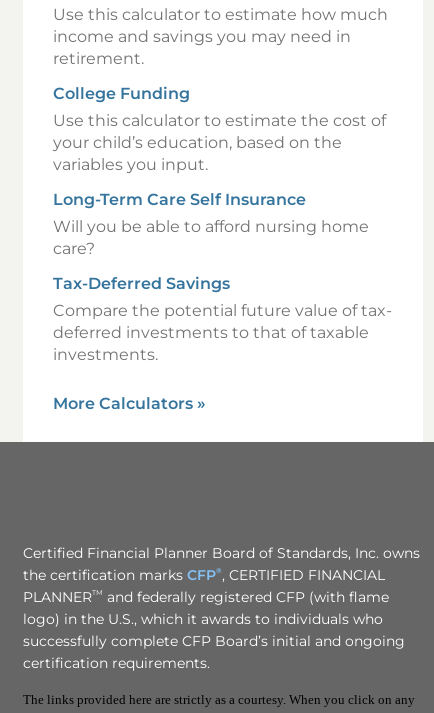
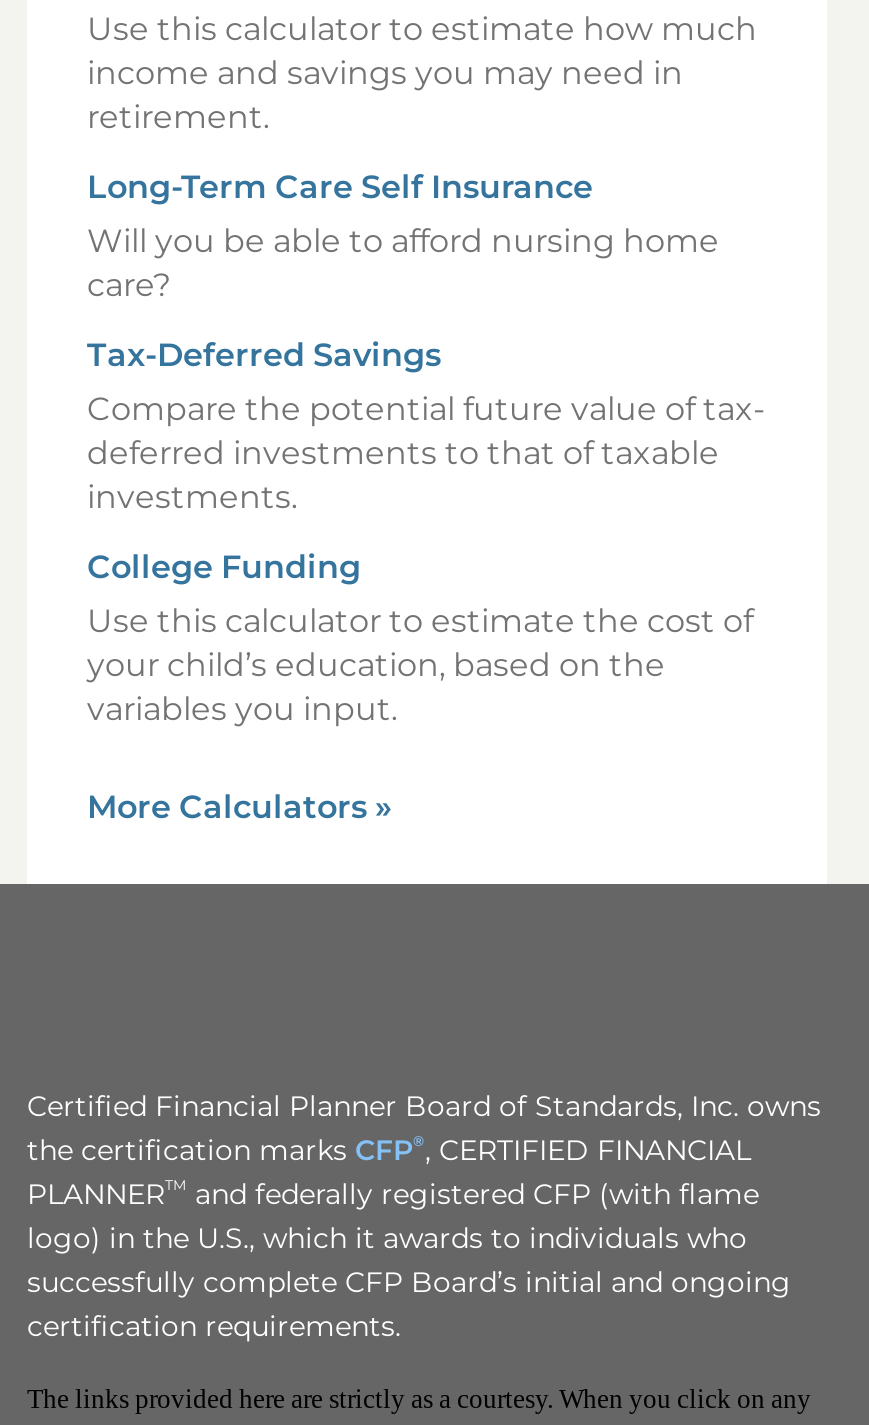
moved down: College Funding | Use this calculator to estimate the cost of | your child’s education, based on the | variables you input.

moved up: Long-Term Care Self Insurance | Will you be able to afford nursing home | care? | Tax-Deferred Savings | Compare the potential future value of tax- | deferred investments to that of taxable | investments.
